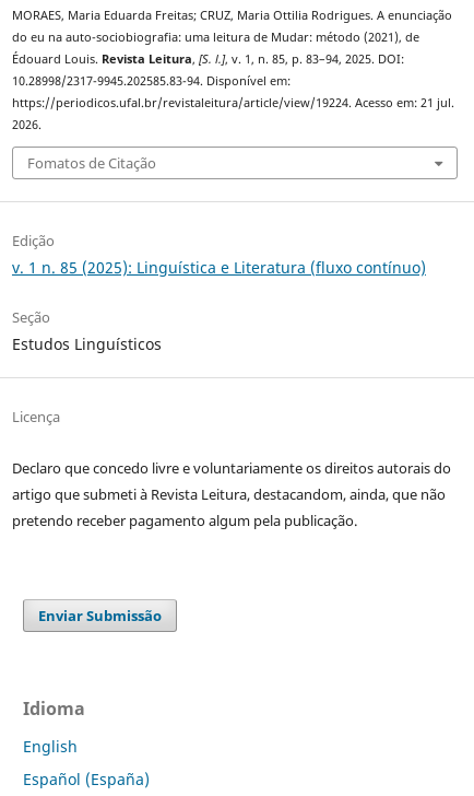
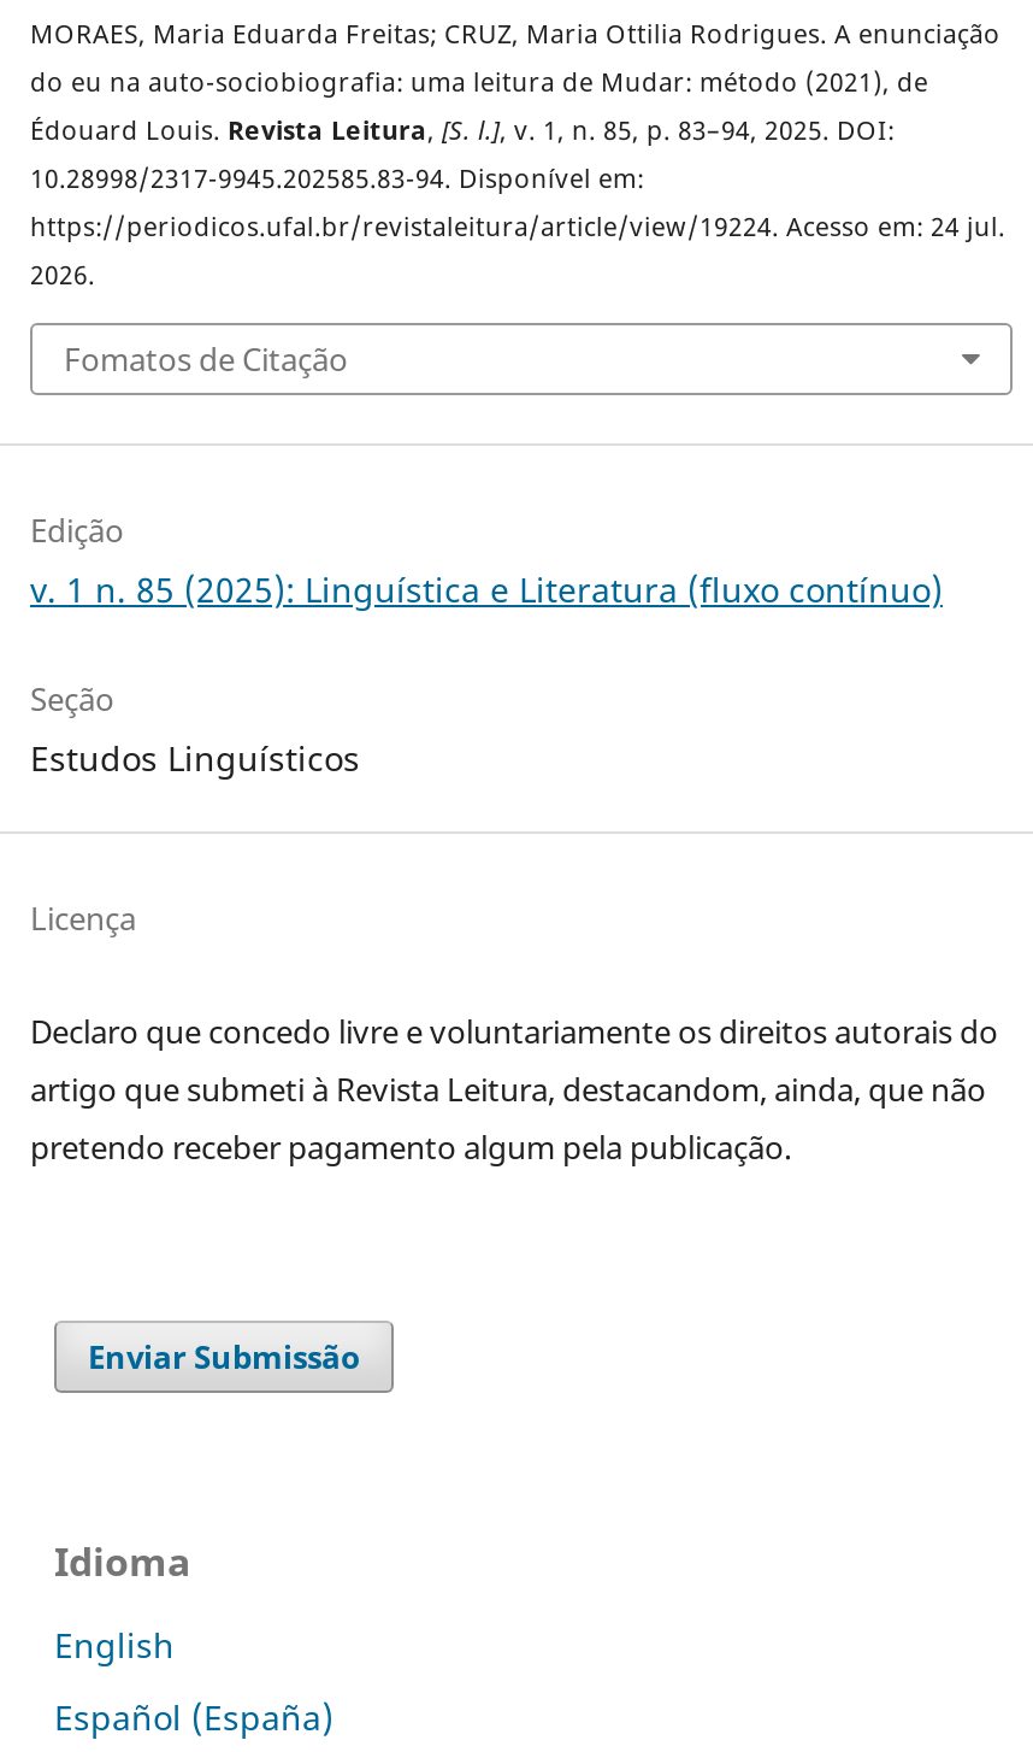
- https://periodicos.ufal.br/revistaleitura/article/view/19224. Acesso em: 21 jul.
+ https://periodicos.ufal.br/revistaleitura/article/view/19224. Acesso em: 24 jul.
